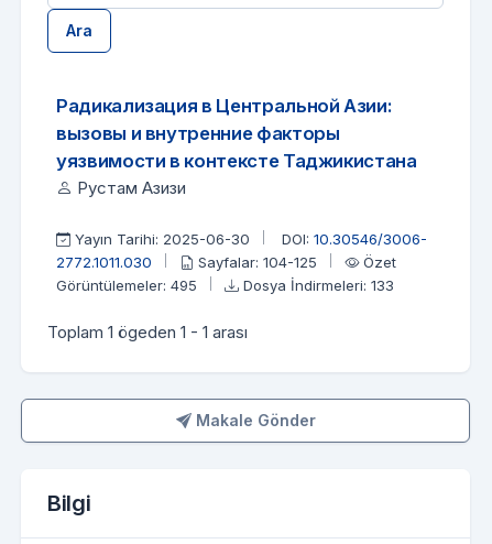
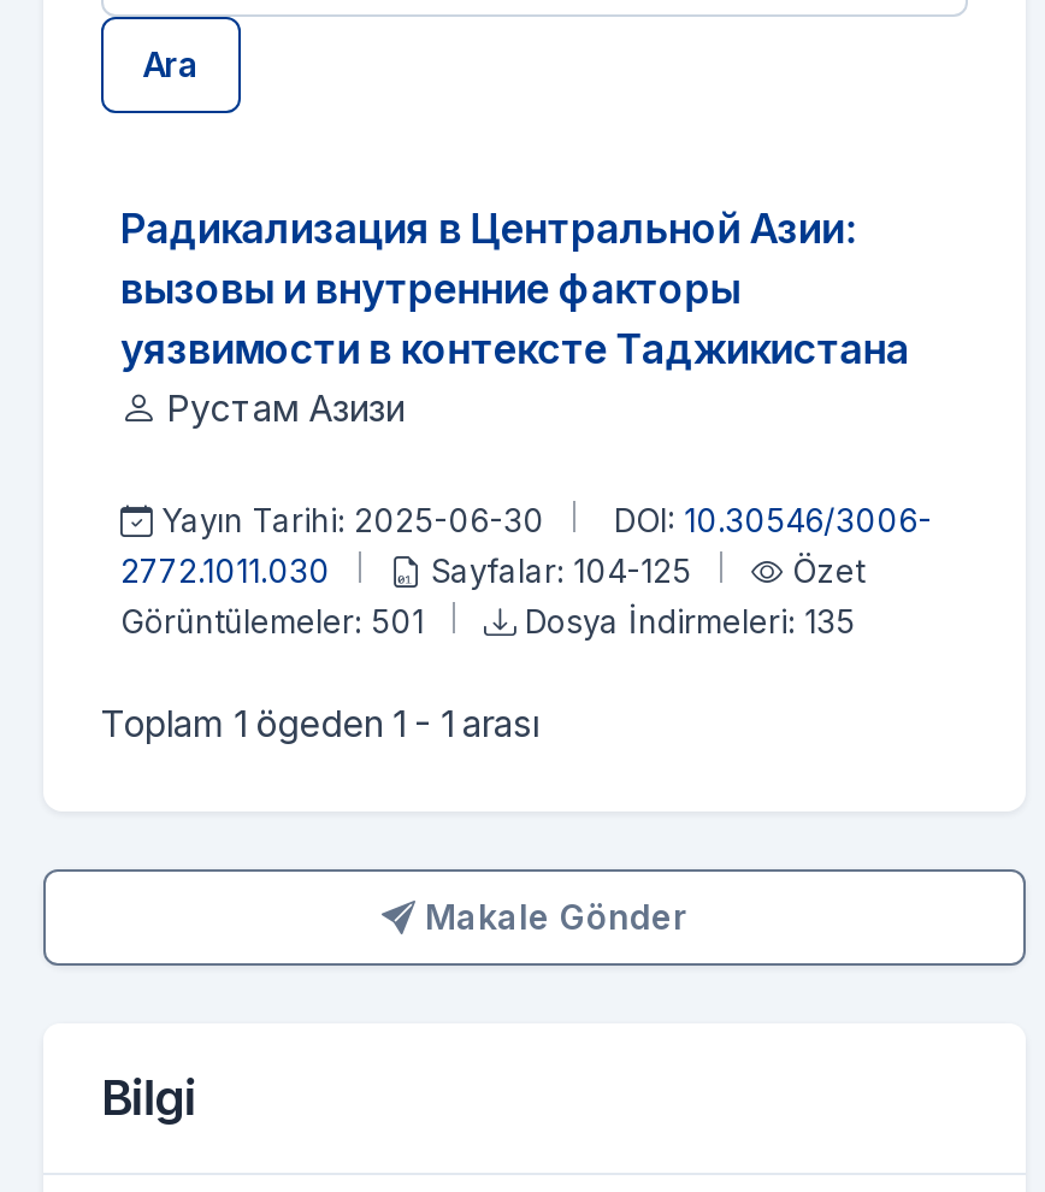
- Görüntülemeler: 495
+ Görüntülemeler: 501

- Dosya İndirmeleri: 133
+ Dosya İndirmeleri: 135
